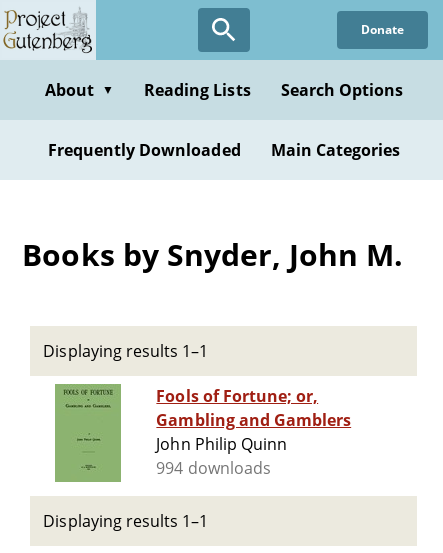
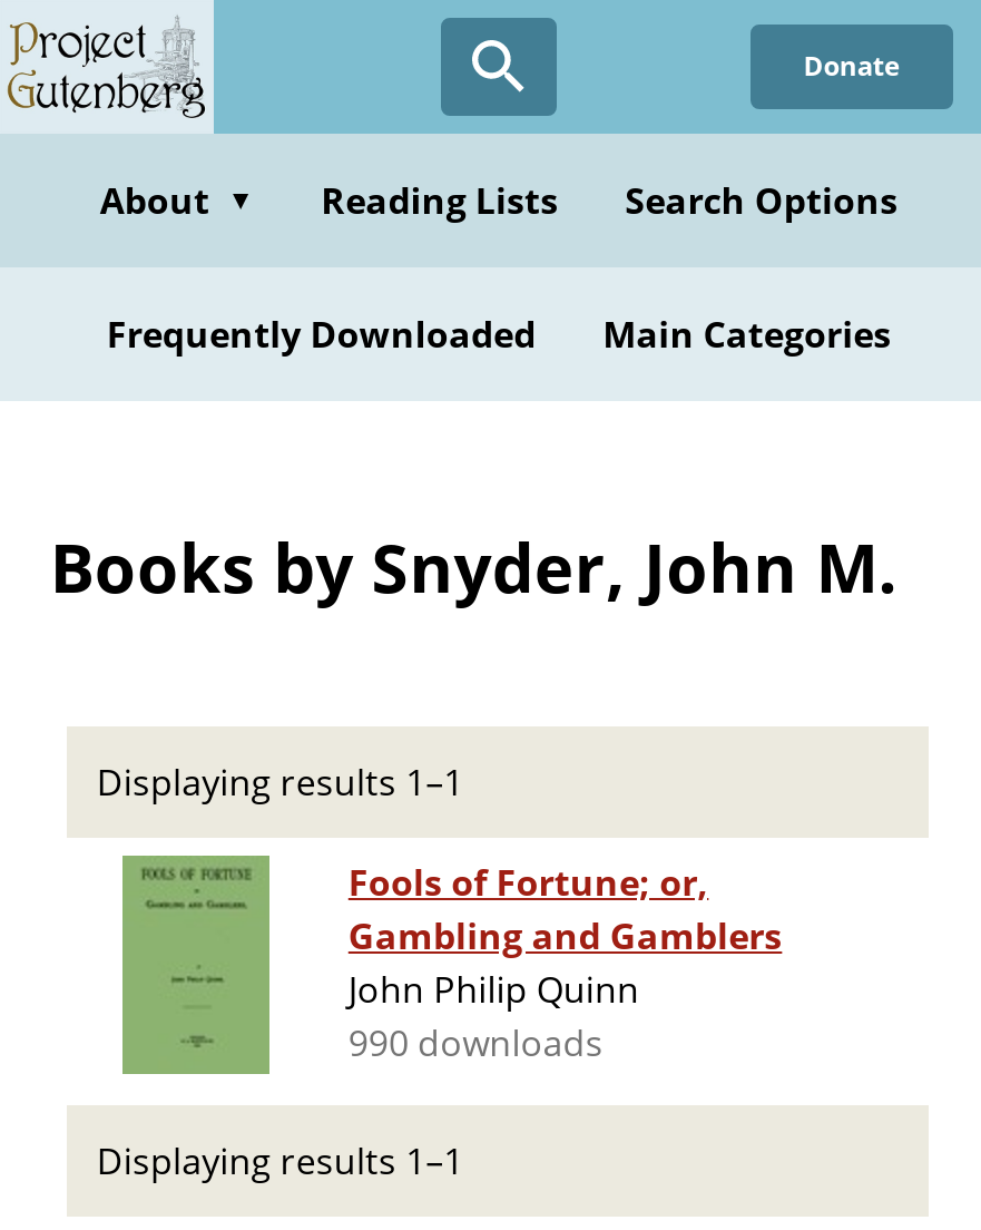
- 994 downloads
+ 990 downloads
